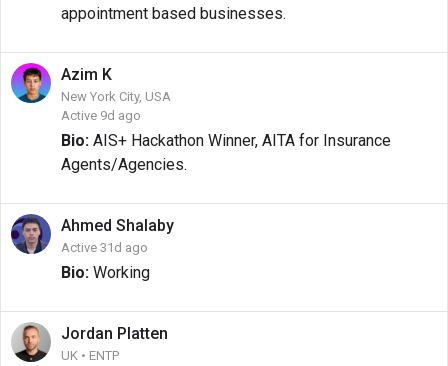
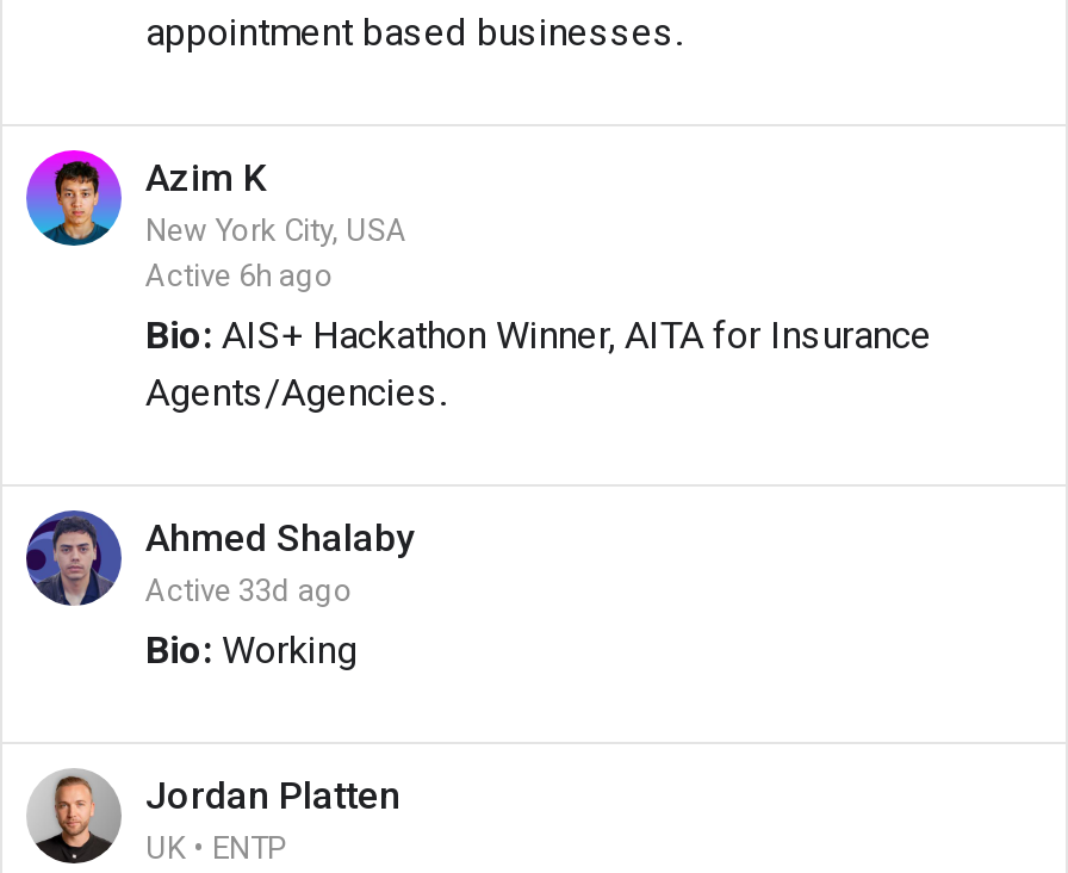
- Active 9d ago
+ Active 6h ago

- Active 31d ago
+ Active 33d ago
